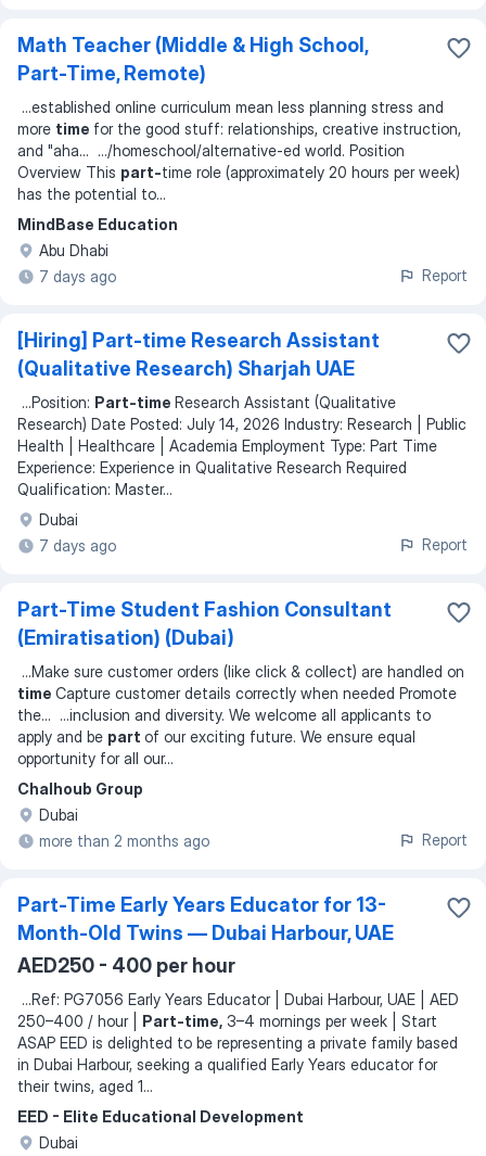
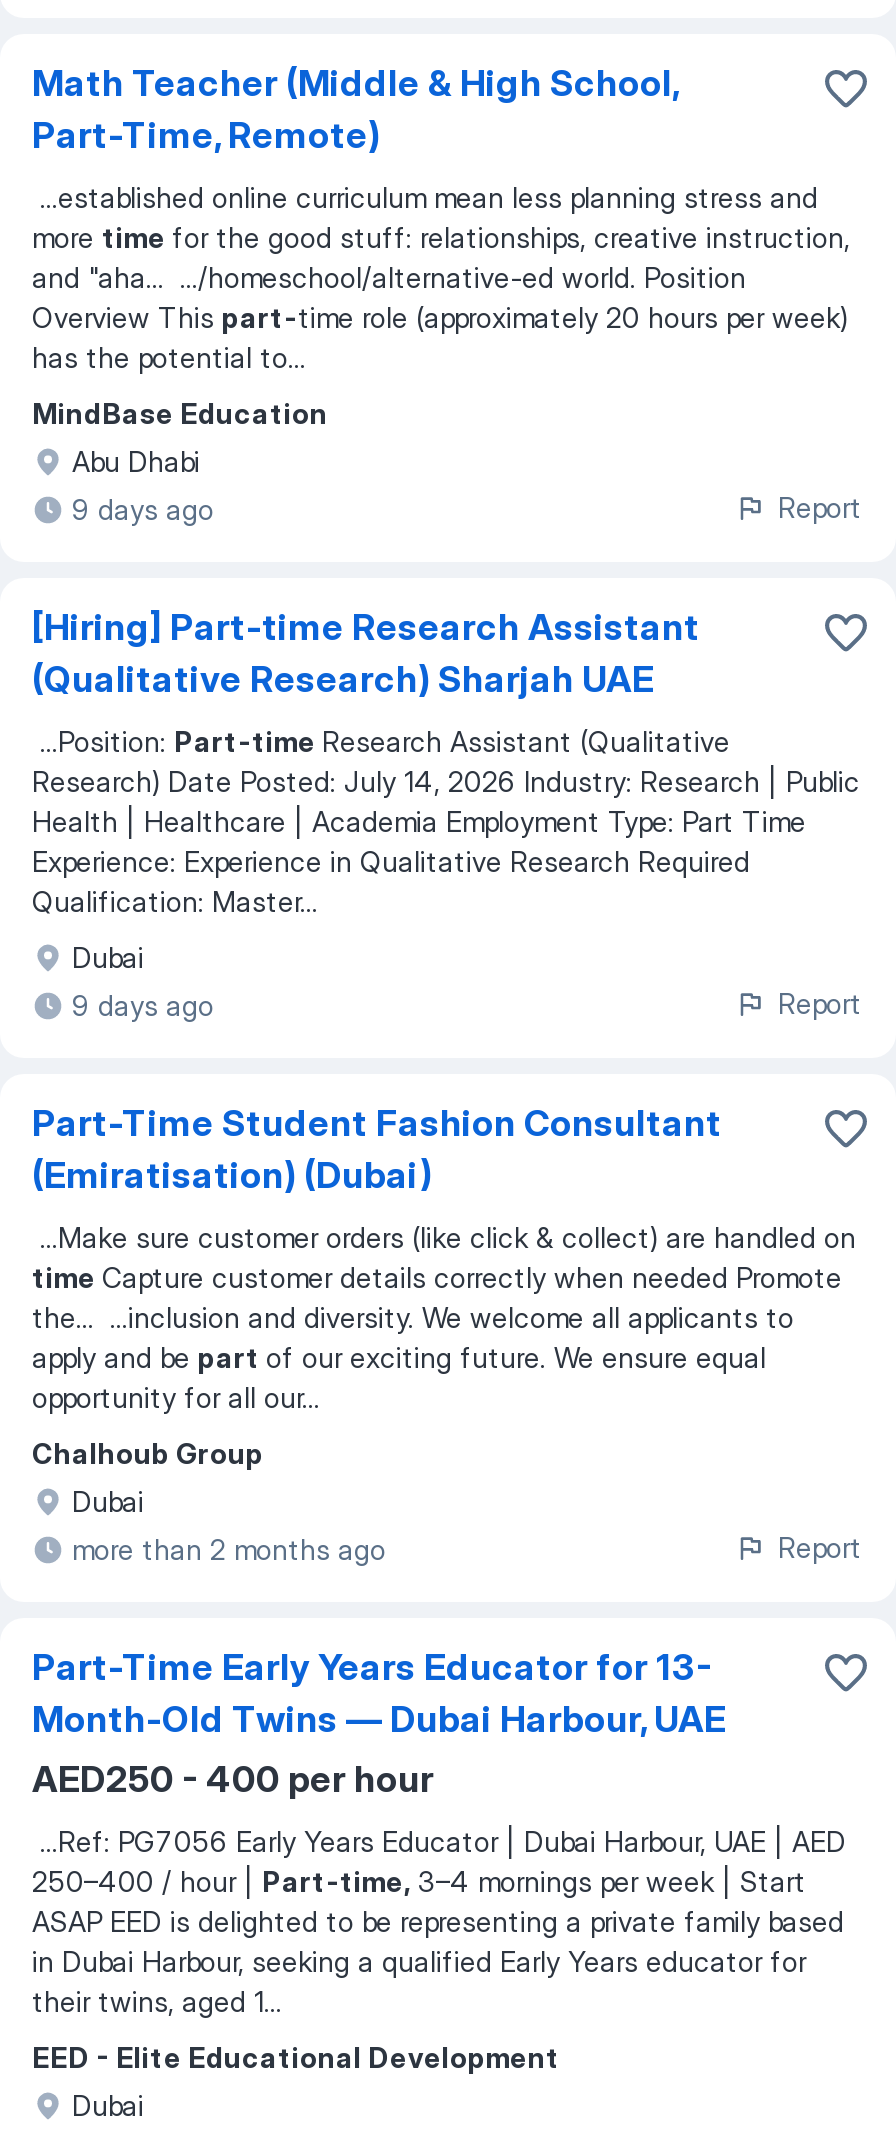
- 7 days ago
+ 9 days ago

- 7 days ago
+ 9 days ago
